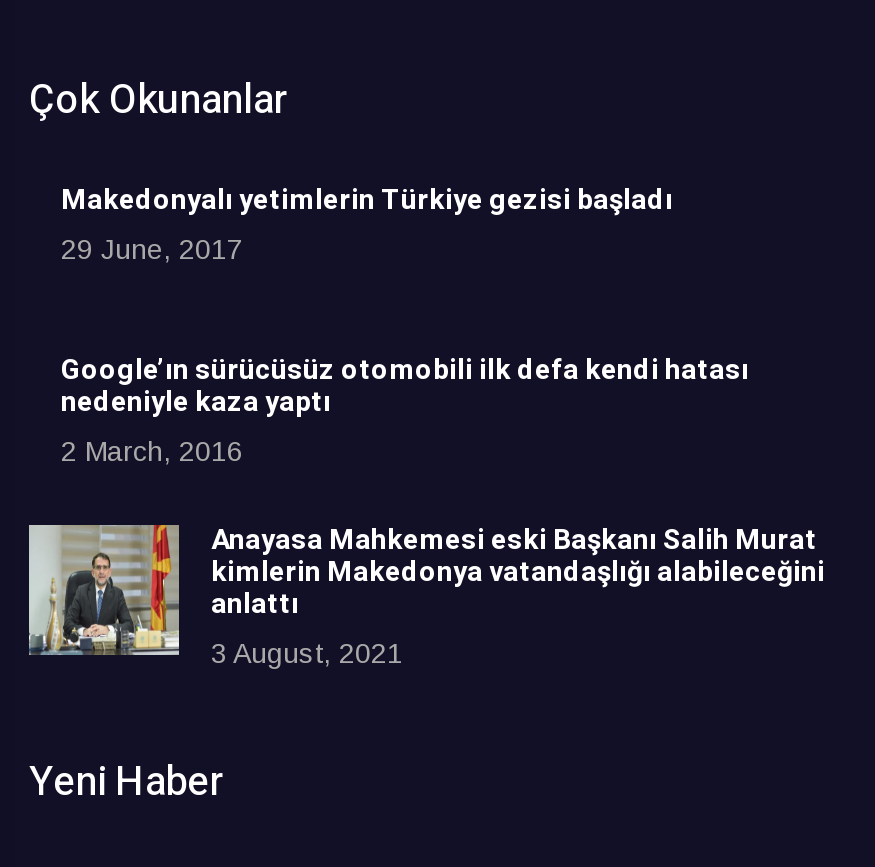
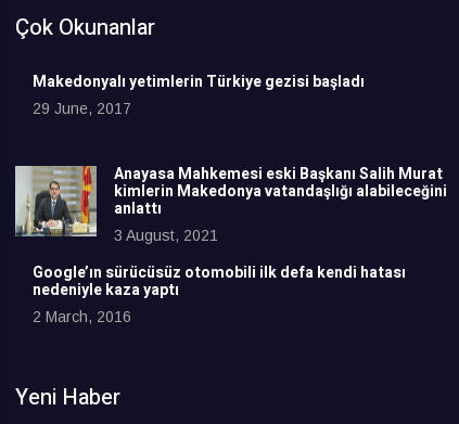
moved down: Google’ın sürücüsüz otomobili ilk defa kendi hatası | nedeniyle kaza yaptı | 2 March, 2016

moved up: [image] | Anayasa Mahkemesi eski Başkanı Salih Murat | kimlerin Makedonya vatandaşlığı alabileceğini | anlattı | 3 August, 2021
